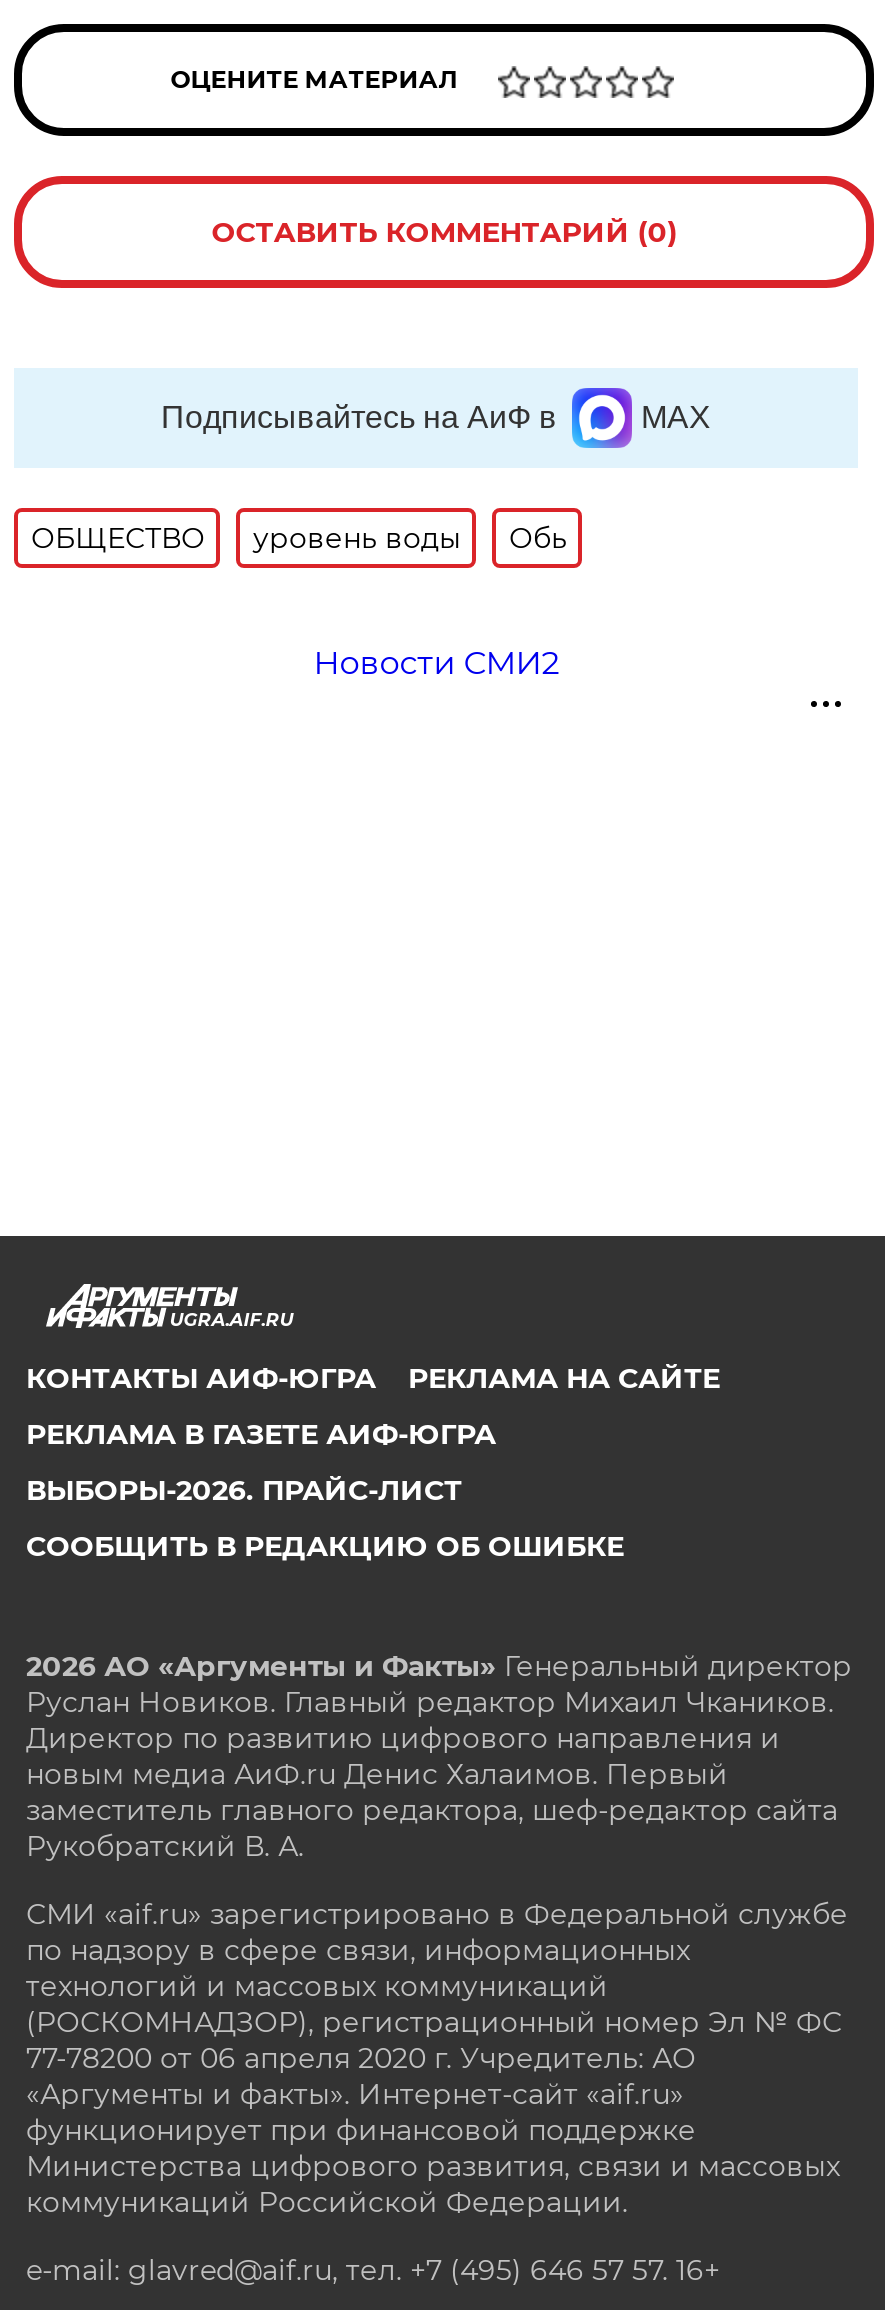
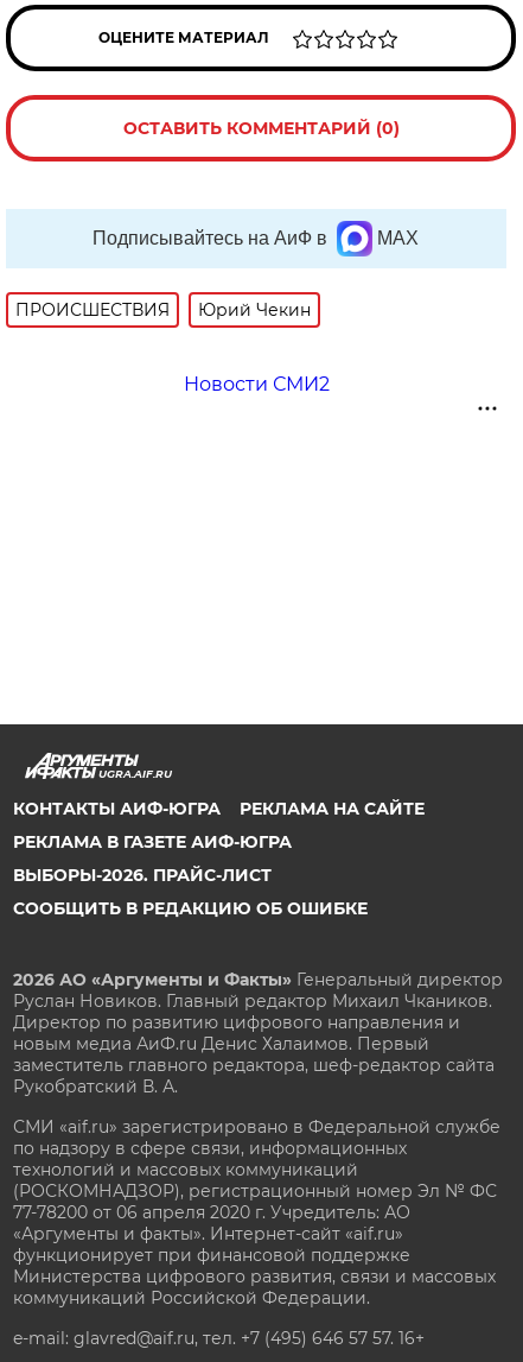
- ОБЩЕСТВО
- уровень воды
- Обь
+ ПРОИСШЕСТВИЯ
+ Юрий Чекин
